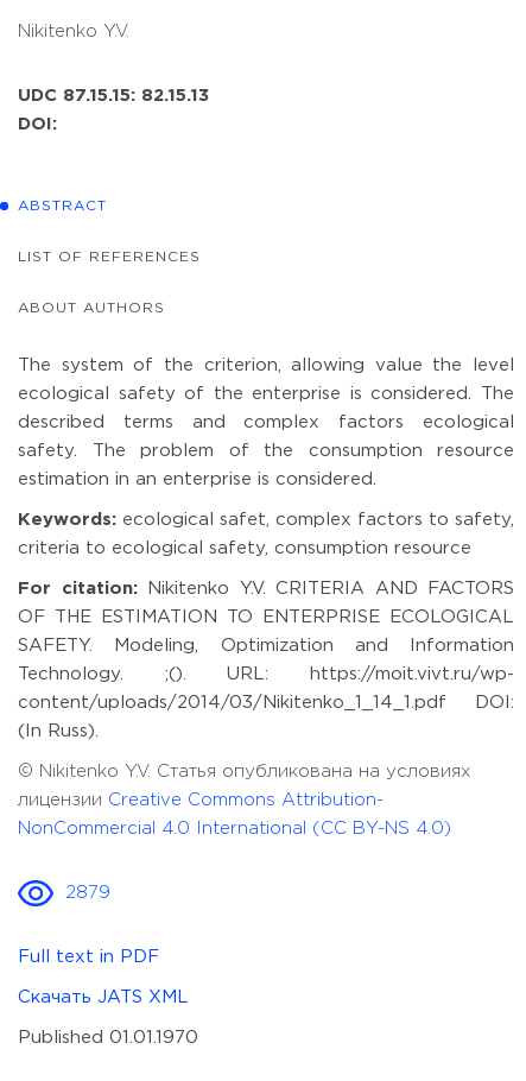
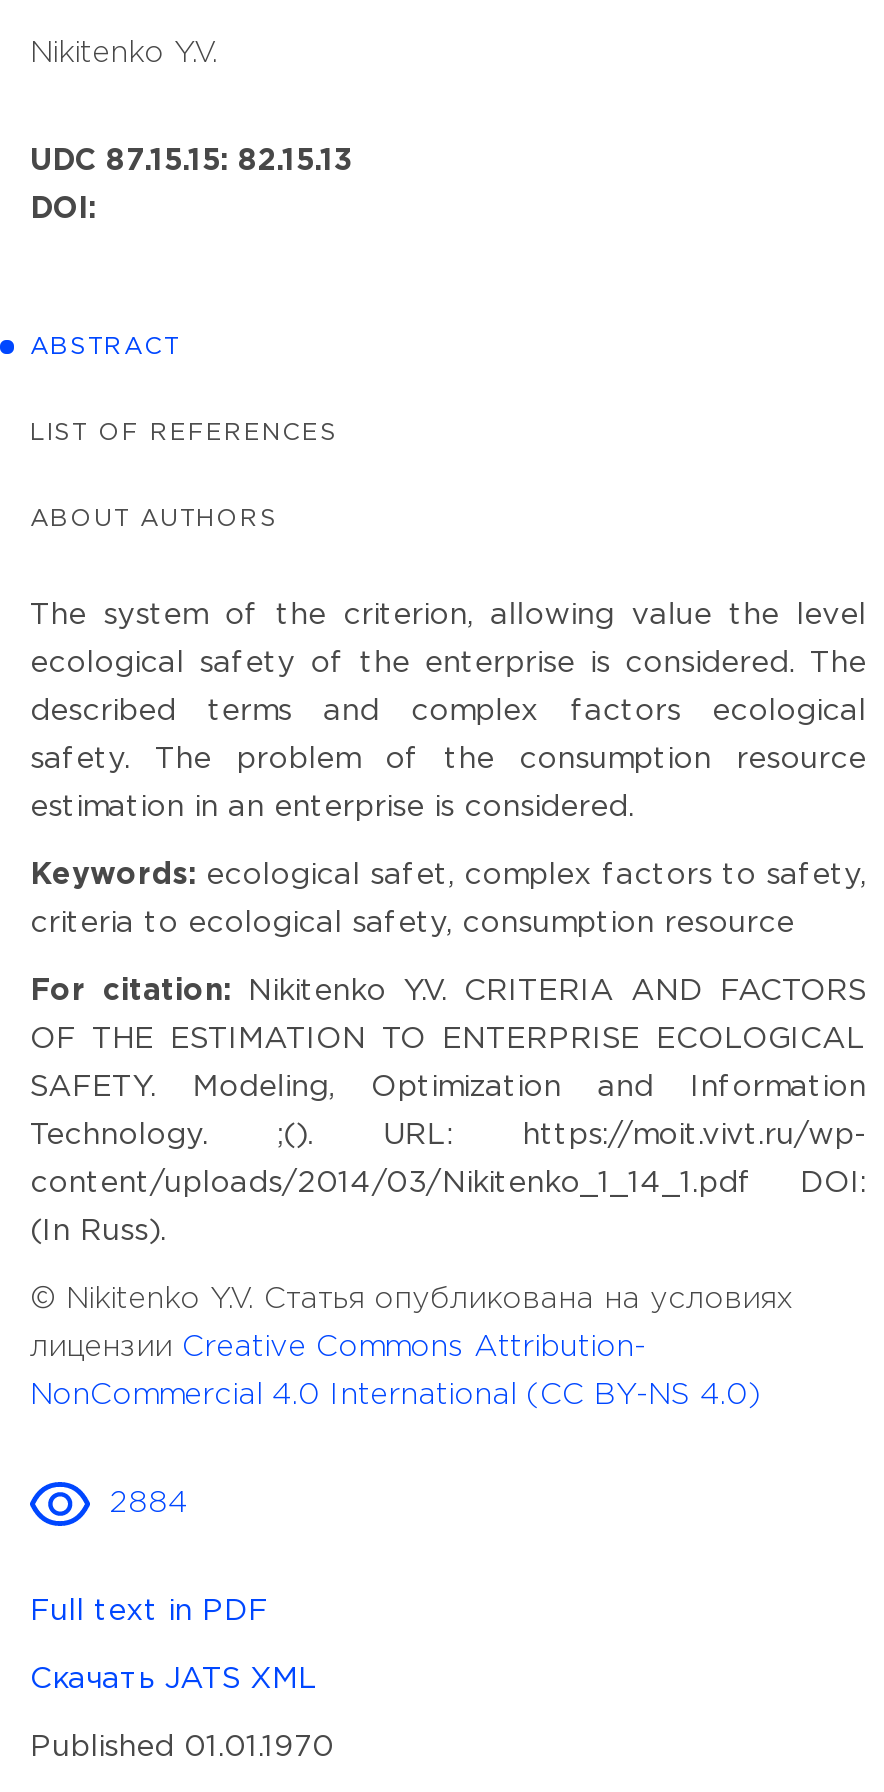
- 2879
+ 2884
